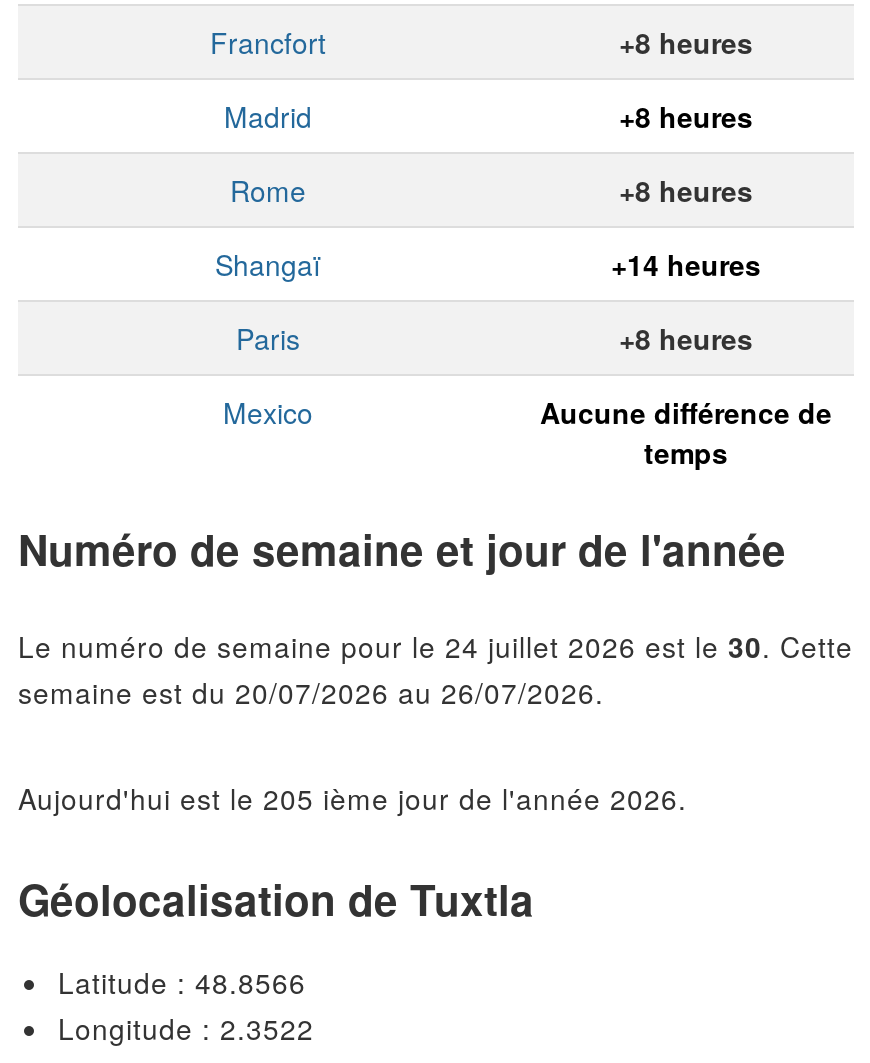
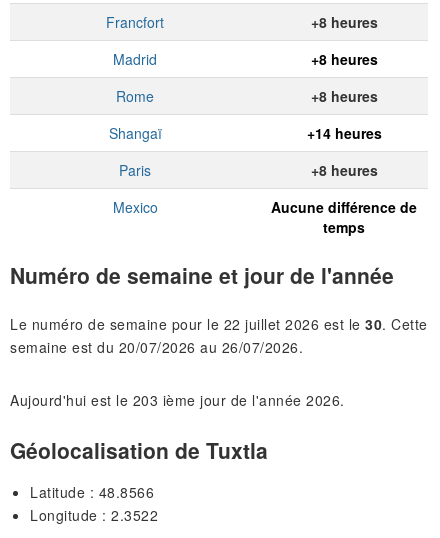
- Le numéro de semaine pour le 24 juillet 2026 est le 30. Cette
+ Le numéro de semaine pour le 22 juillet 2026 est le 30. Cette

- Aujourd'hui est le 205 ième jour de l'année 2026.
+ Aujourd'hui est le 203 ième jour de l'année 2026.
